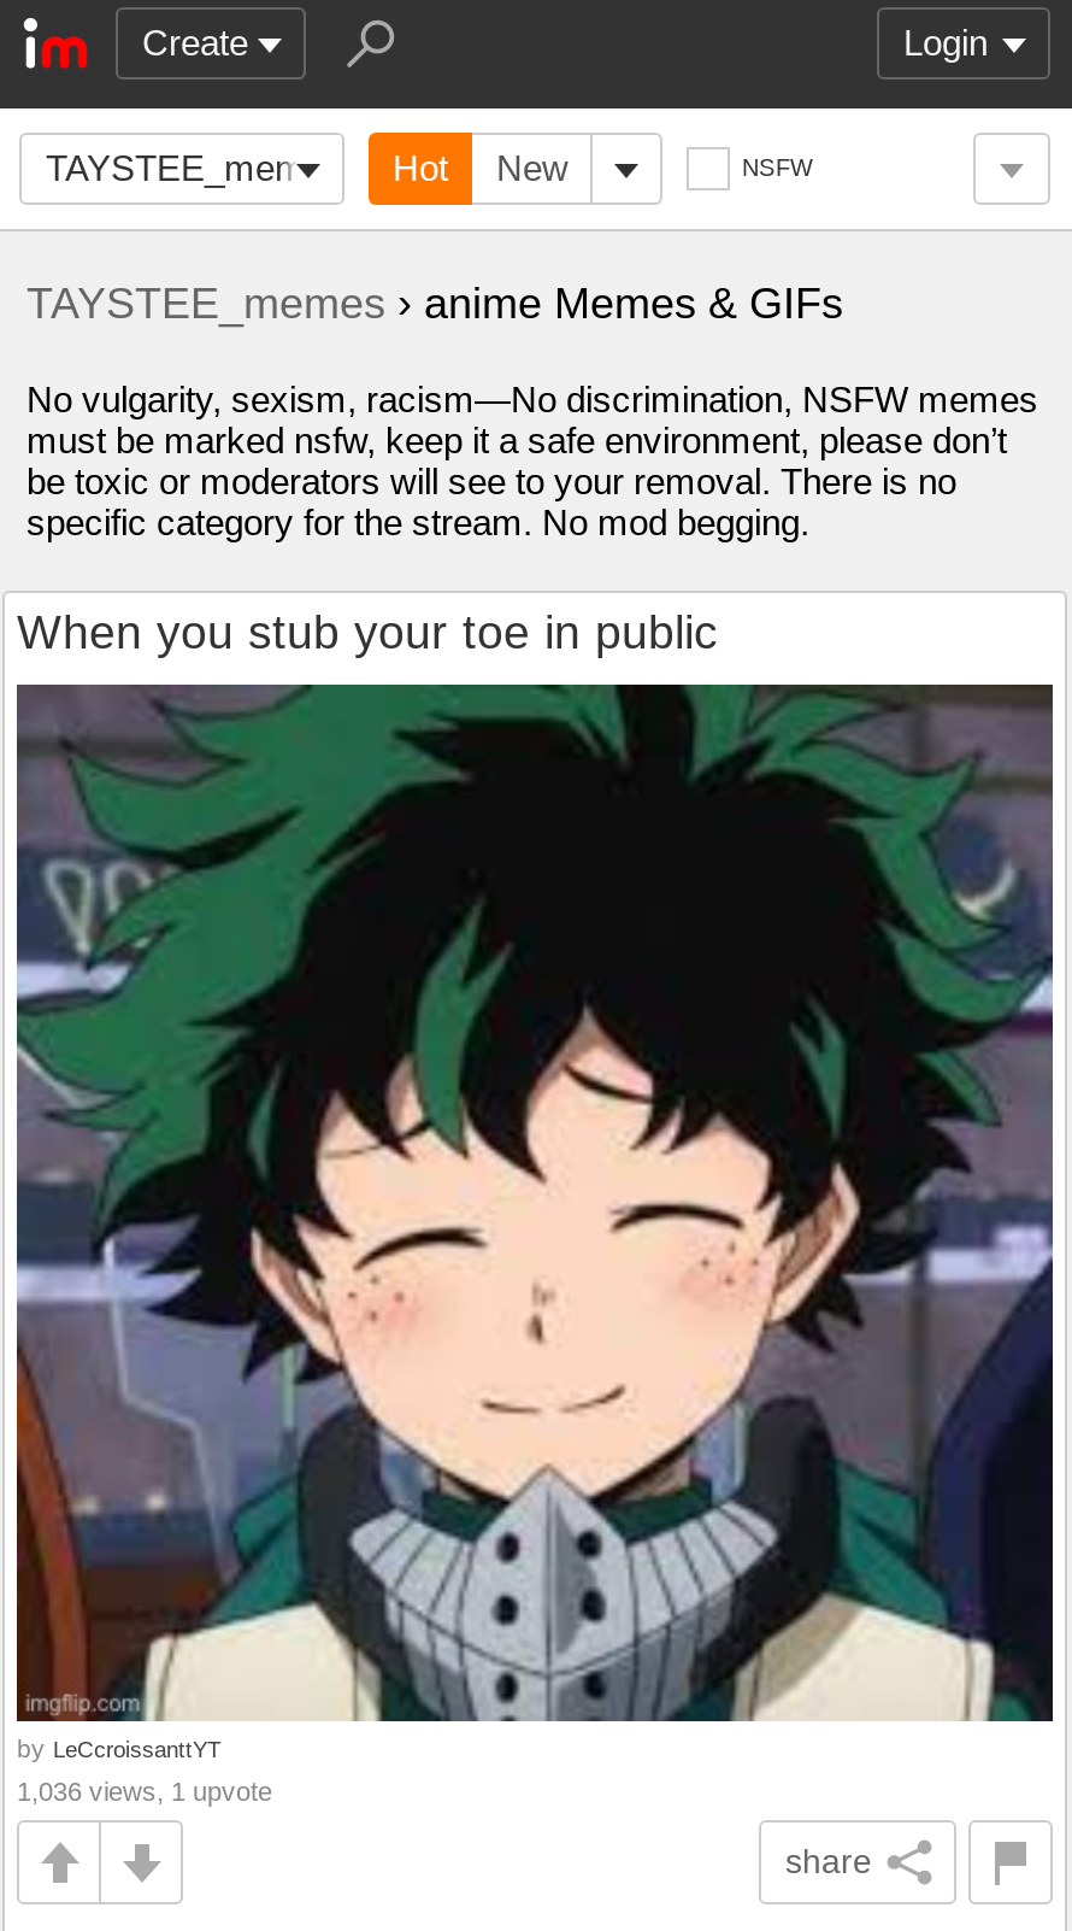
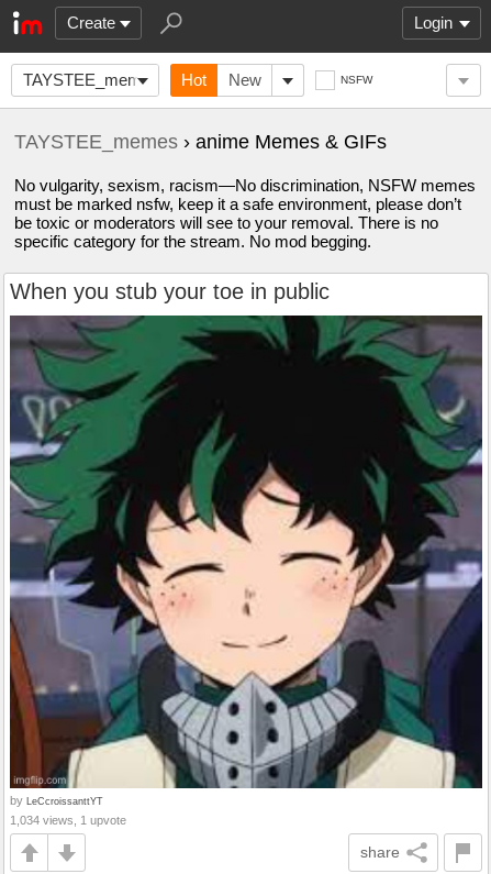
- 1,036 views, 1 upvote
+ 1,034 views, 1 upvote
